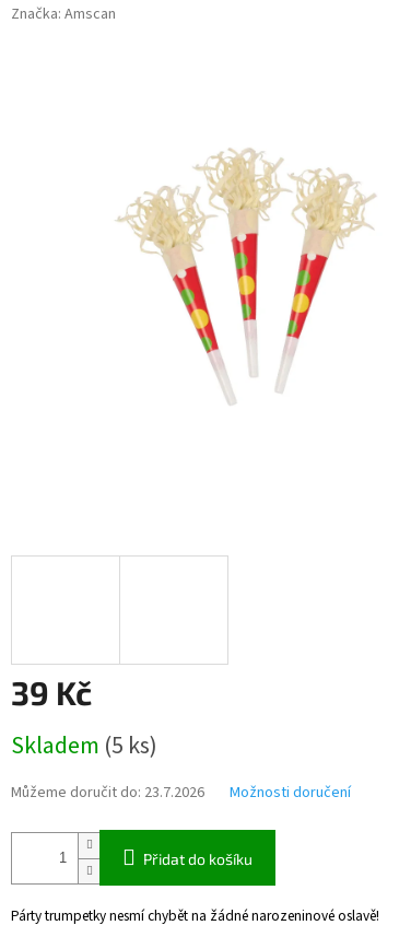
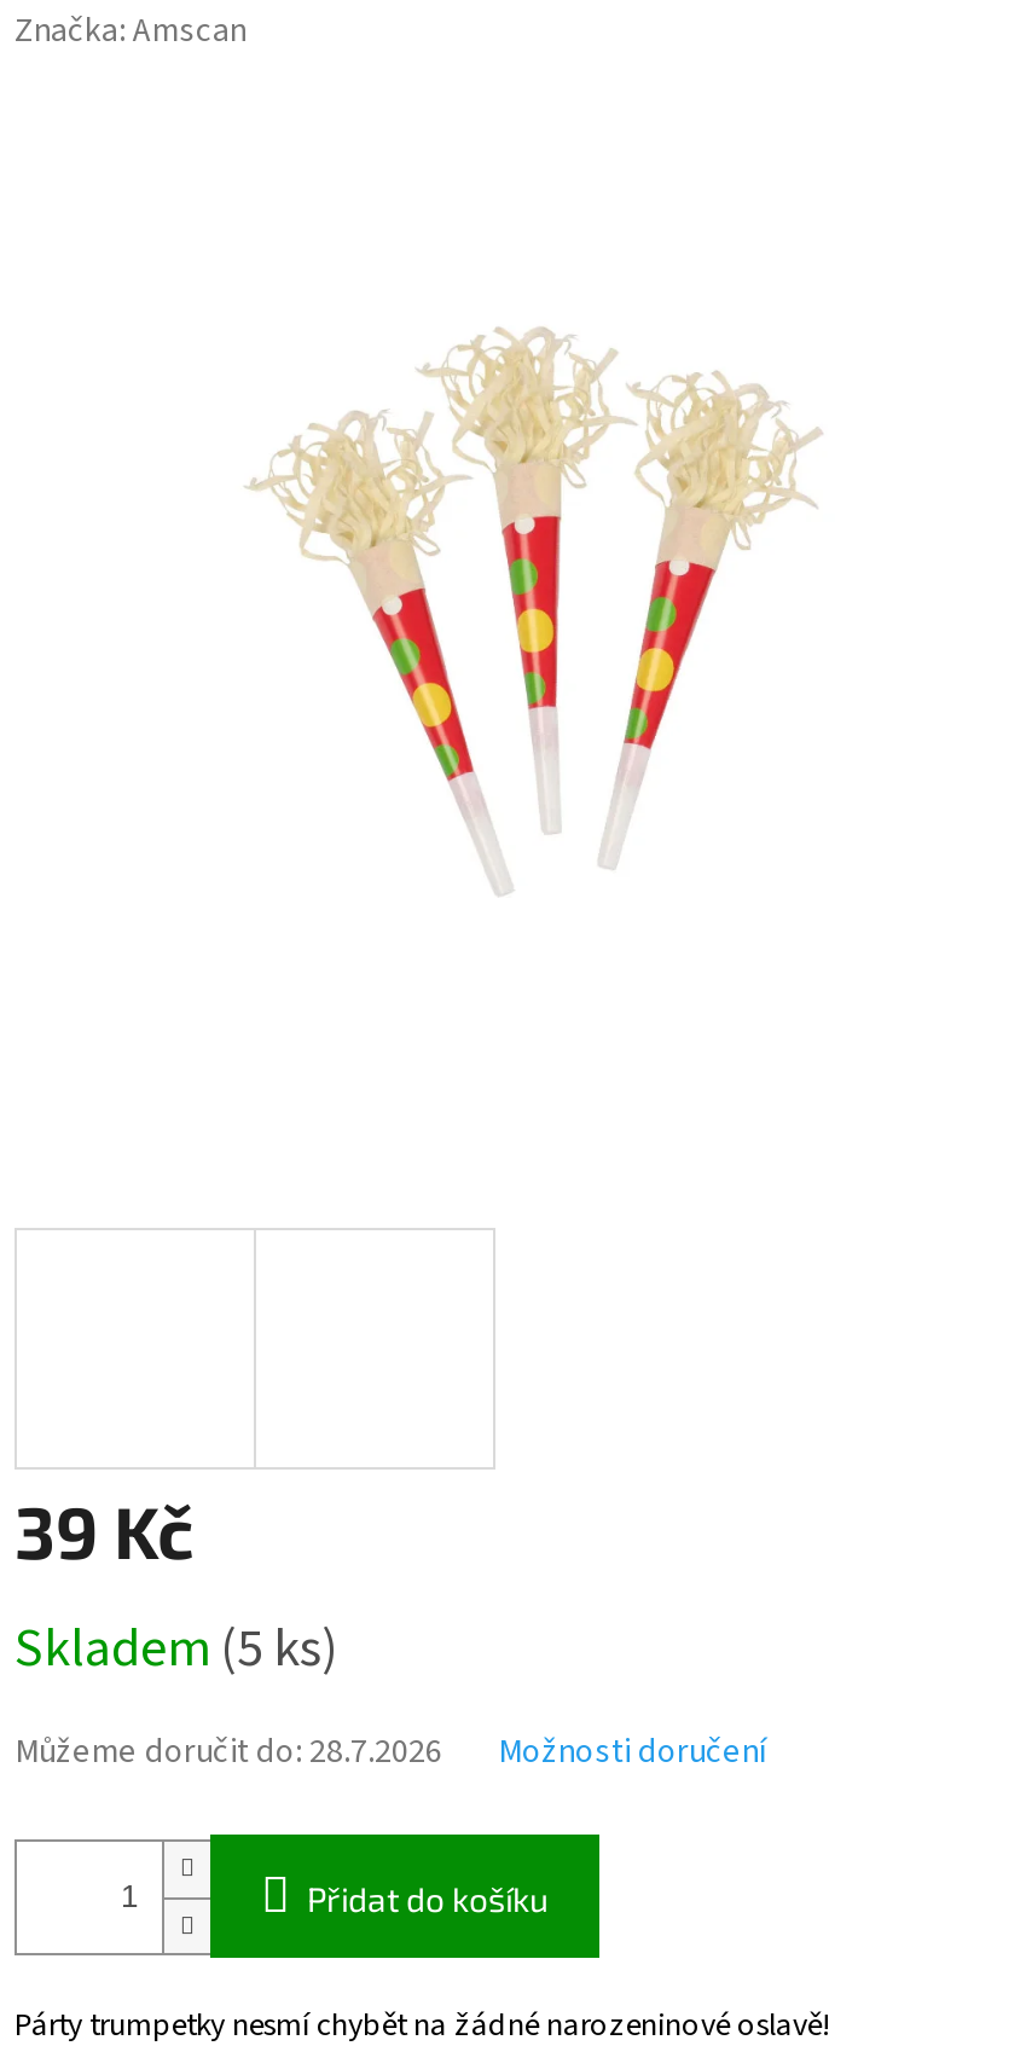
- Můžeme doručit do: 23.7.2026
+ Můžeme doručit do: 28.7.2026
